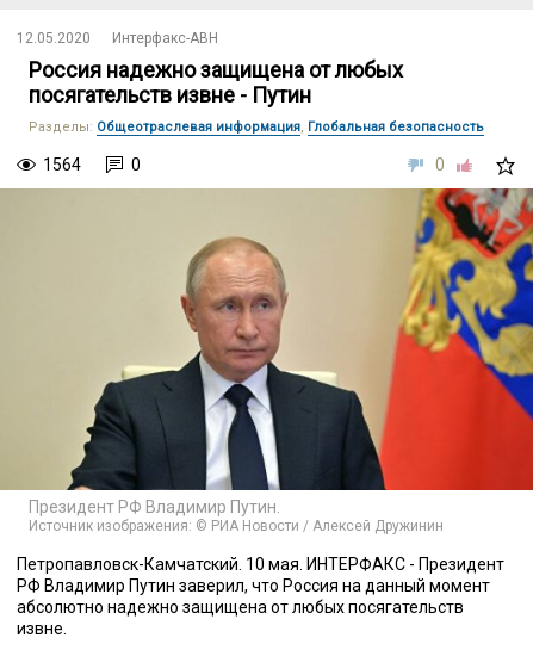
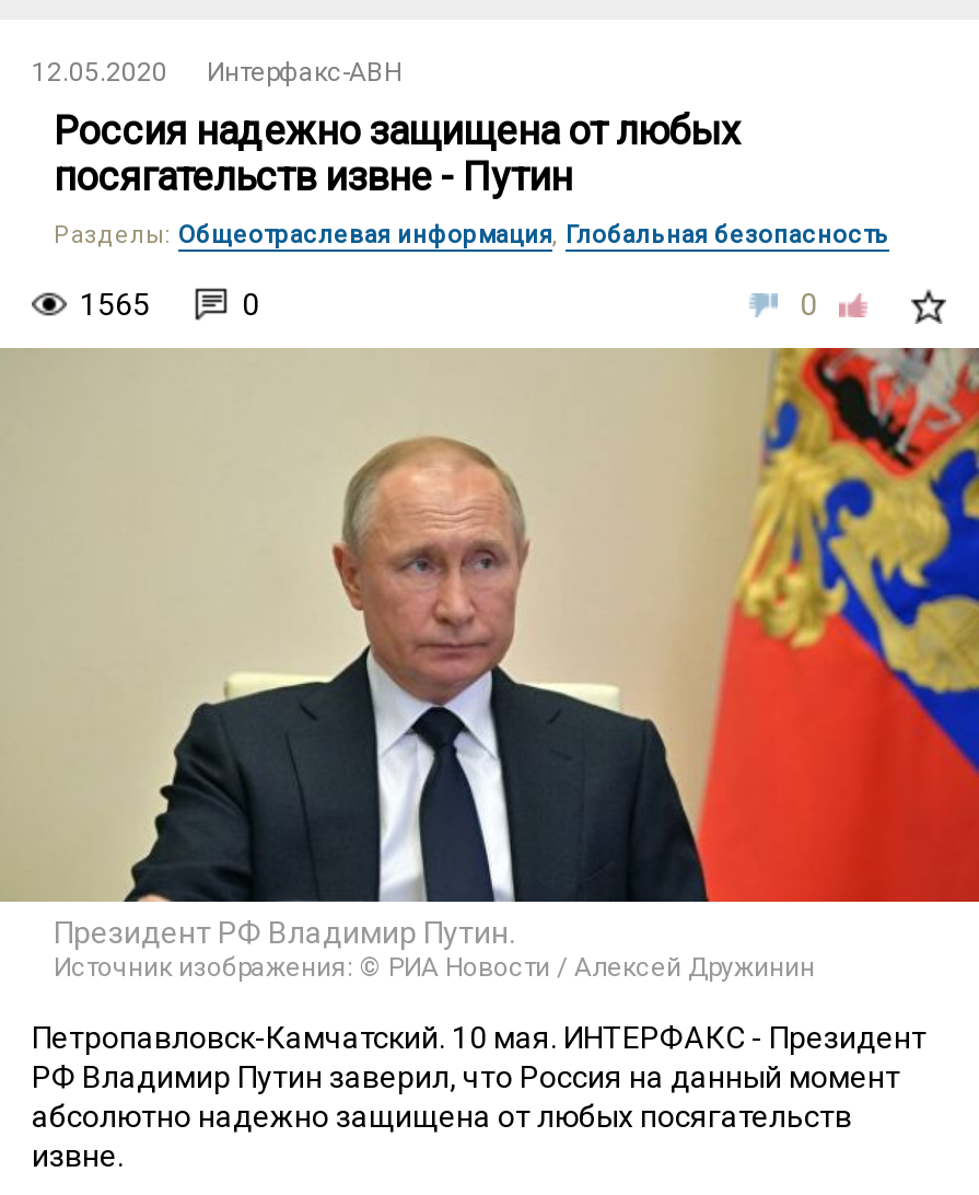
- 1564
+ 1565
